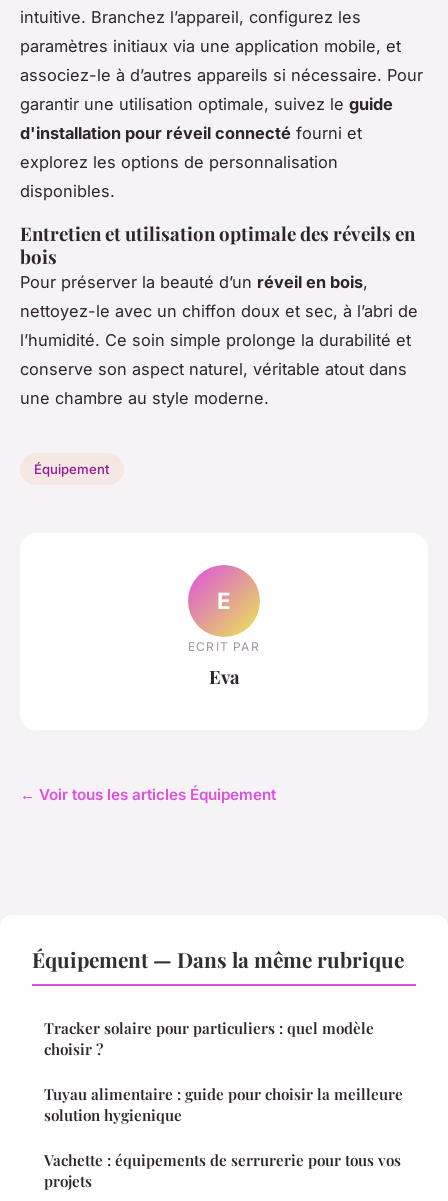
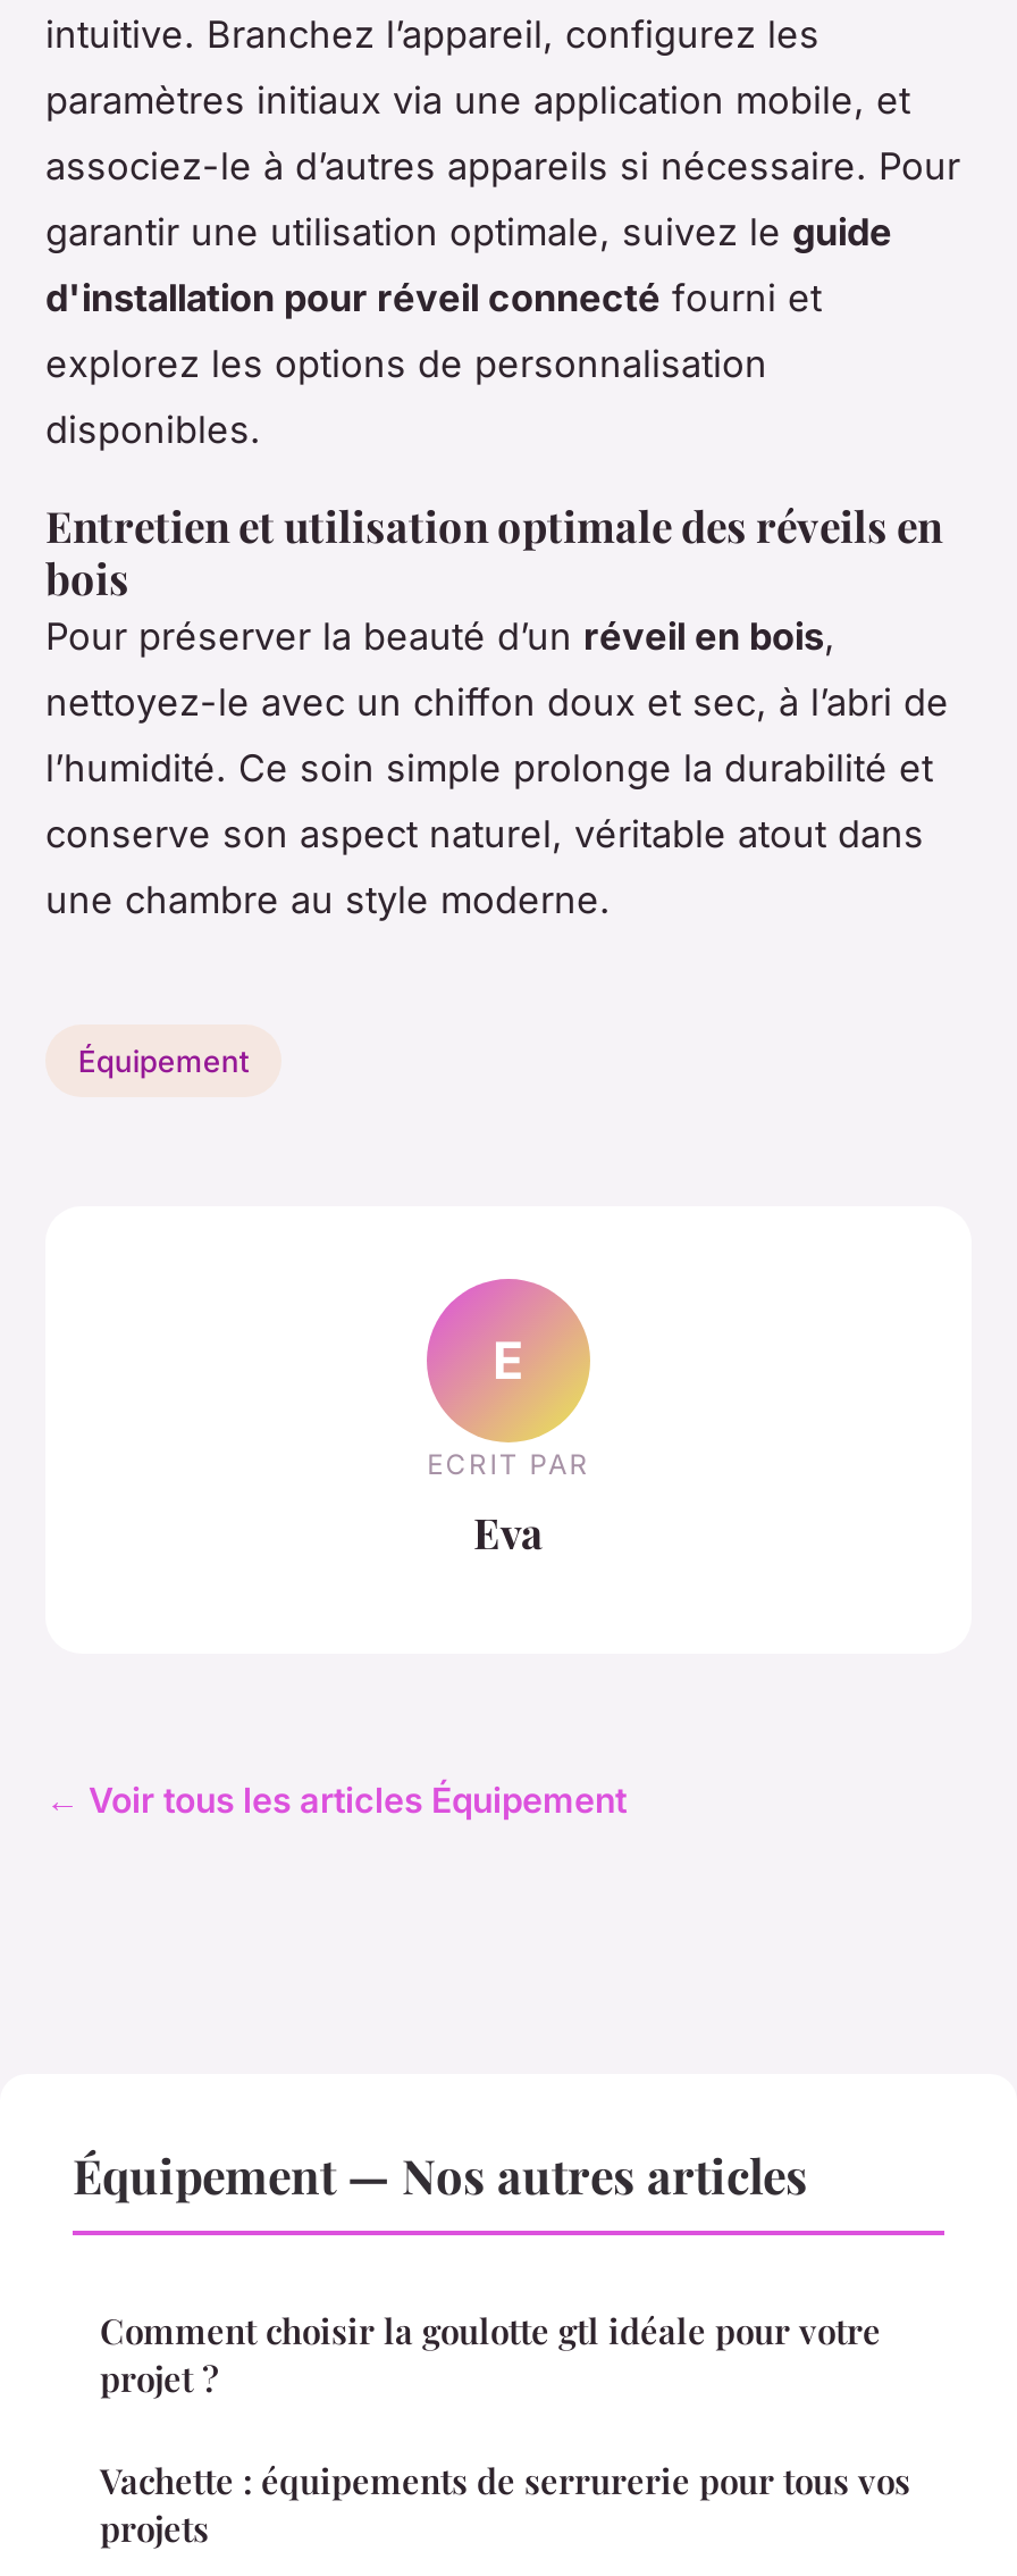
- Équipement — Dans la même rubrique
- Tracker solaire pour particuliers : quel modèle
- choisir ?
- Tuyau alimentaire : guide pour choisir la meilleure
- solution hygienique
+ Équipement — Nos autres articles
+ Comment choisir la goulotte gtl idéale pour votre
+ projet ?
